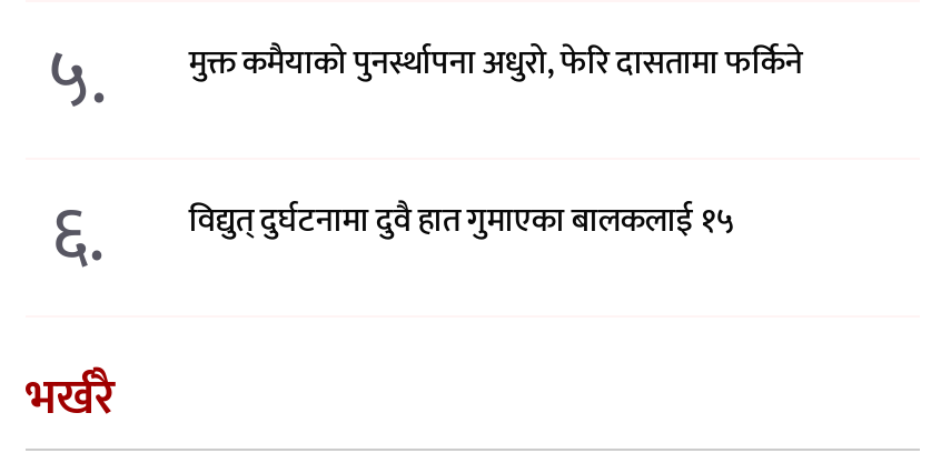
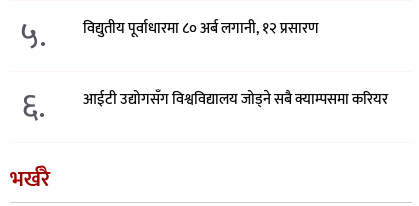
- मुक्त कमैयाको पुनर्स्थापना अधुरो, फेरि दासतामा फर्किने
+ विद्युतीय पूर्वाधारमा ८० अर्ब लगानी, १२ प्रसारण

- विद्युत् दुर्घटनामा दुवै हात गुमाएका बालकलाई १५
+ आईटी उद्योगसँग विश्वविद्यालय जोड्ने सबै क्याम्पसमा करियर
